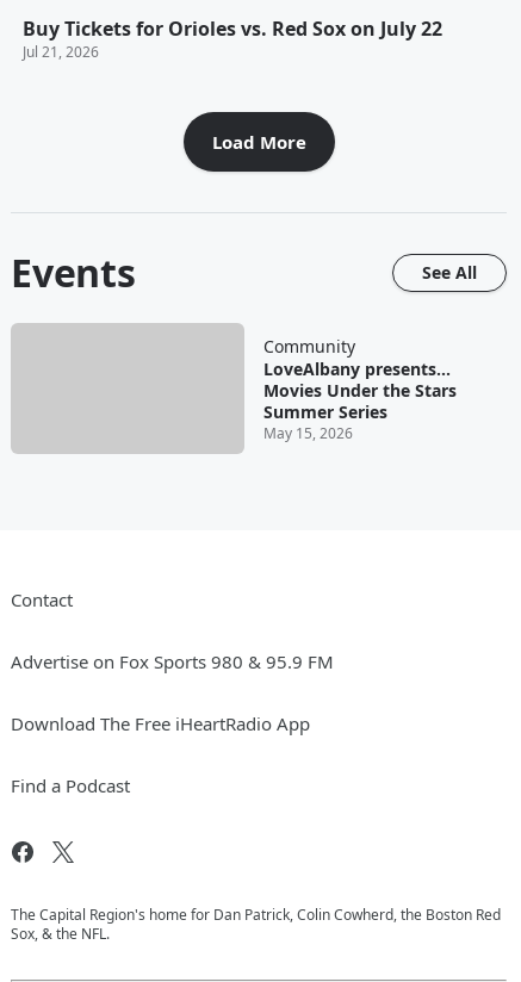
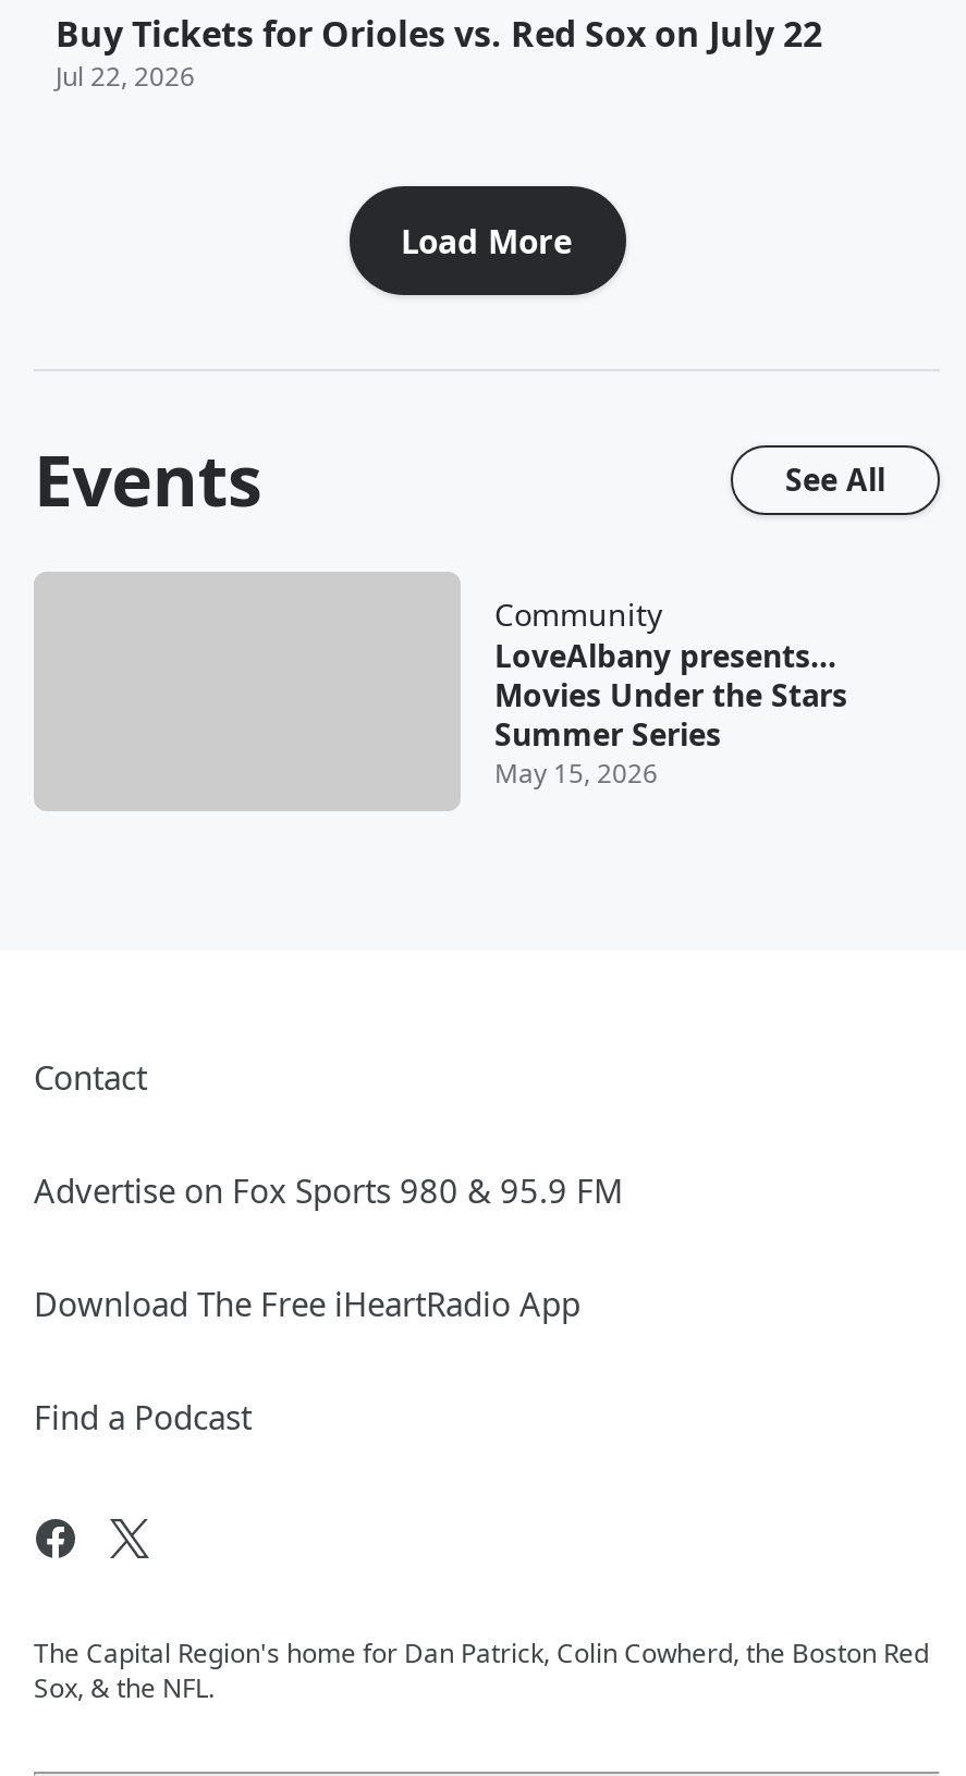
- Jul 21, 2026
+ Jul 22, 2026
